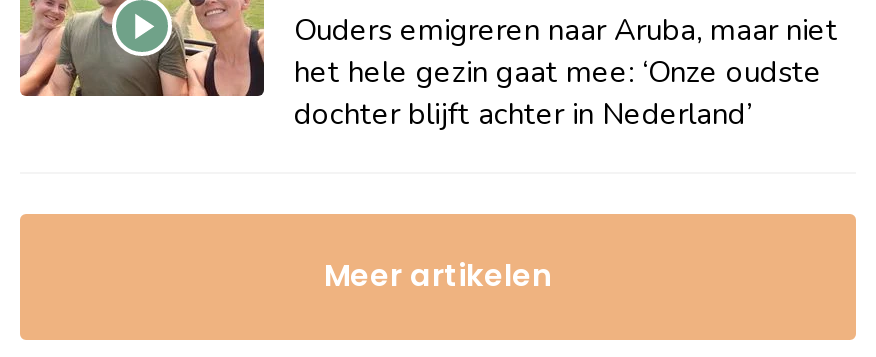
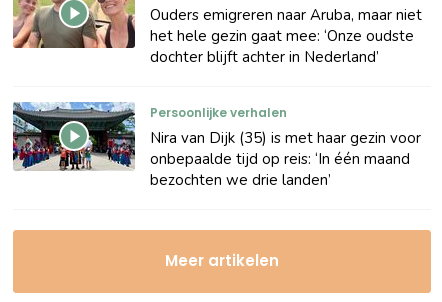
+ [image]
+ Persoonlijke verhalen
+ Nira van Dijk (35) is met haar gezin voor
+ onbepaalde tijd op reis: ‘In één maand
+ bezochten we drie landen’
